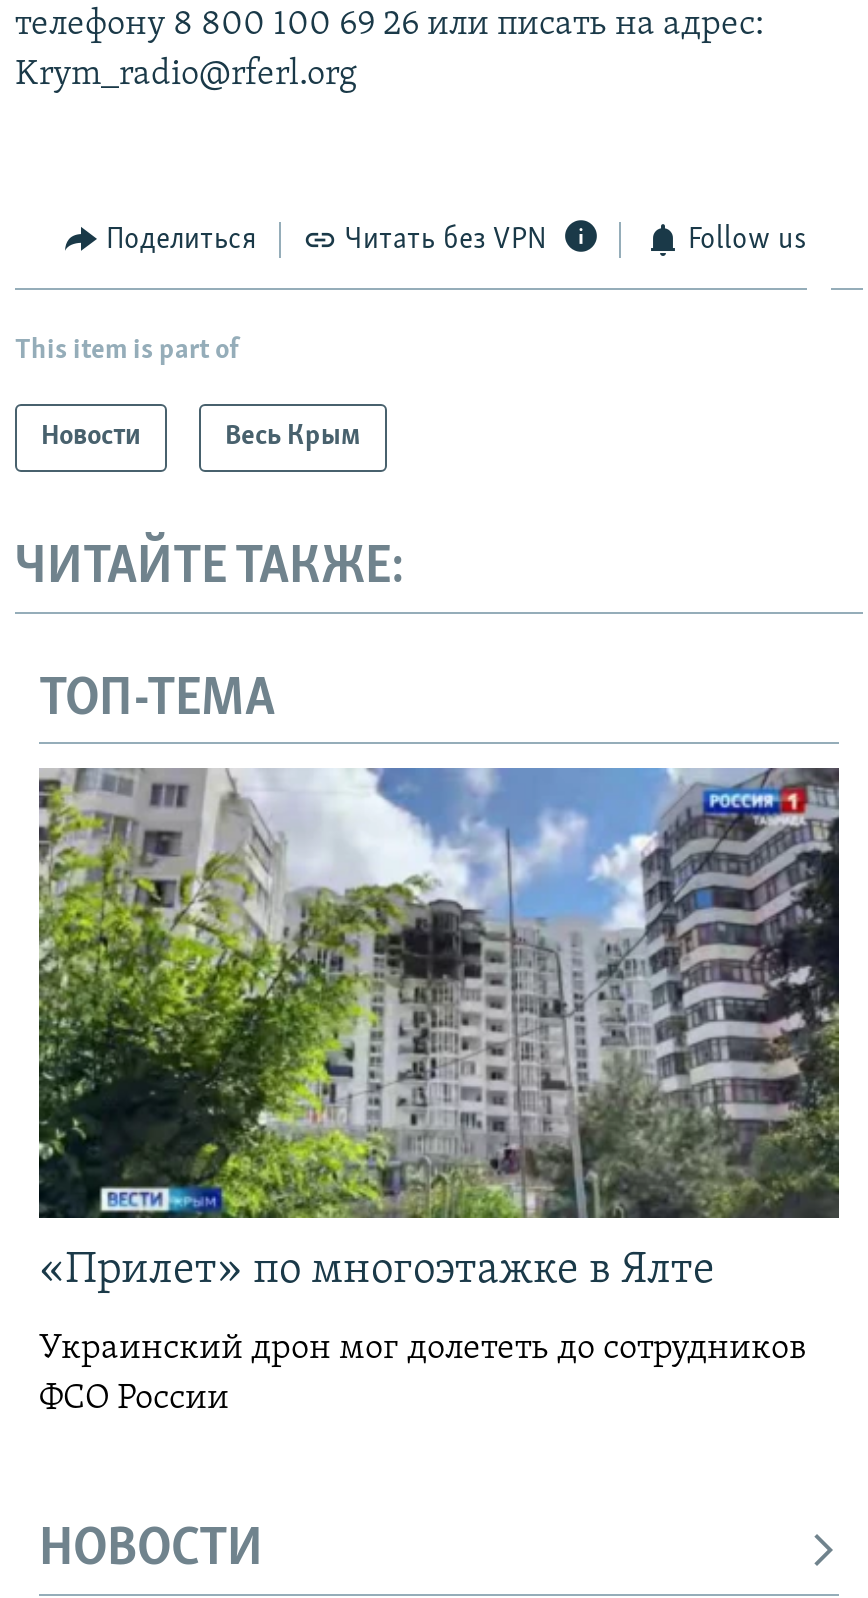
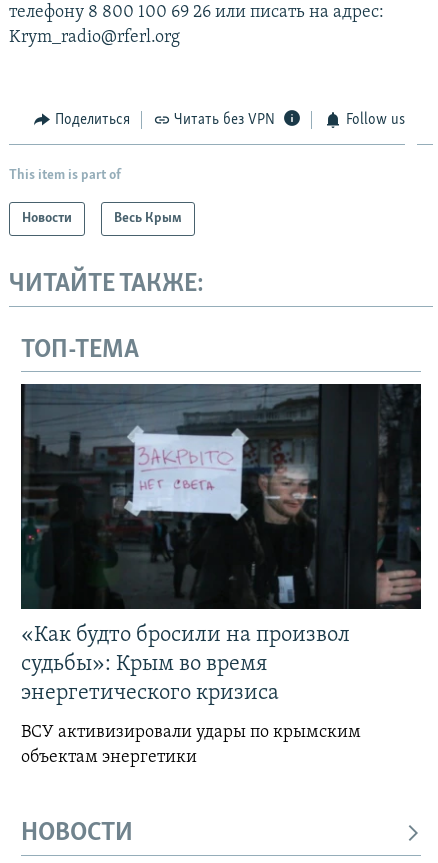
- [image]
- «Прилет» по многоэтажке в Ялте
+ [image]
+ «Как будто бросили на произвол
+ судьбы»: Крым во время
+ энергетического кризиса

- Украинский дрон мог долететь до сотрудников
- ФСО России
+ ВСУ активизировали удары по крымским
+ объектам энергетики
